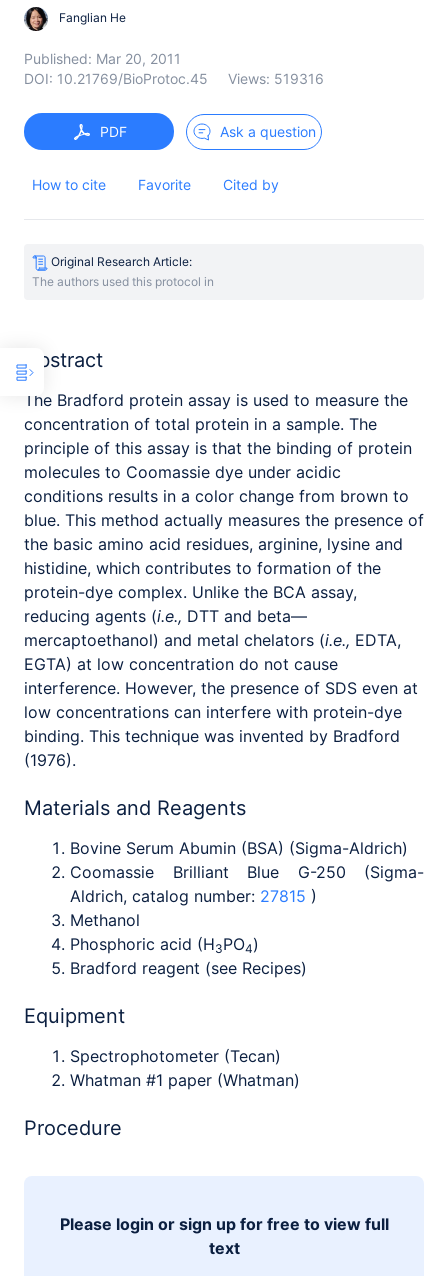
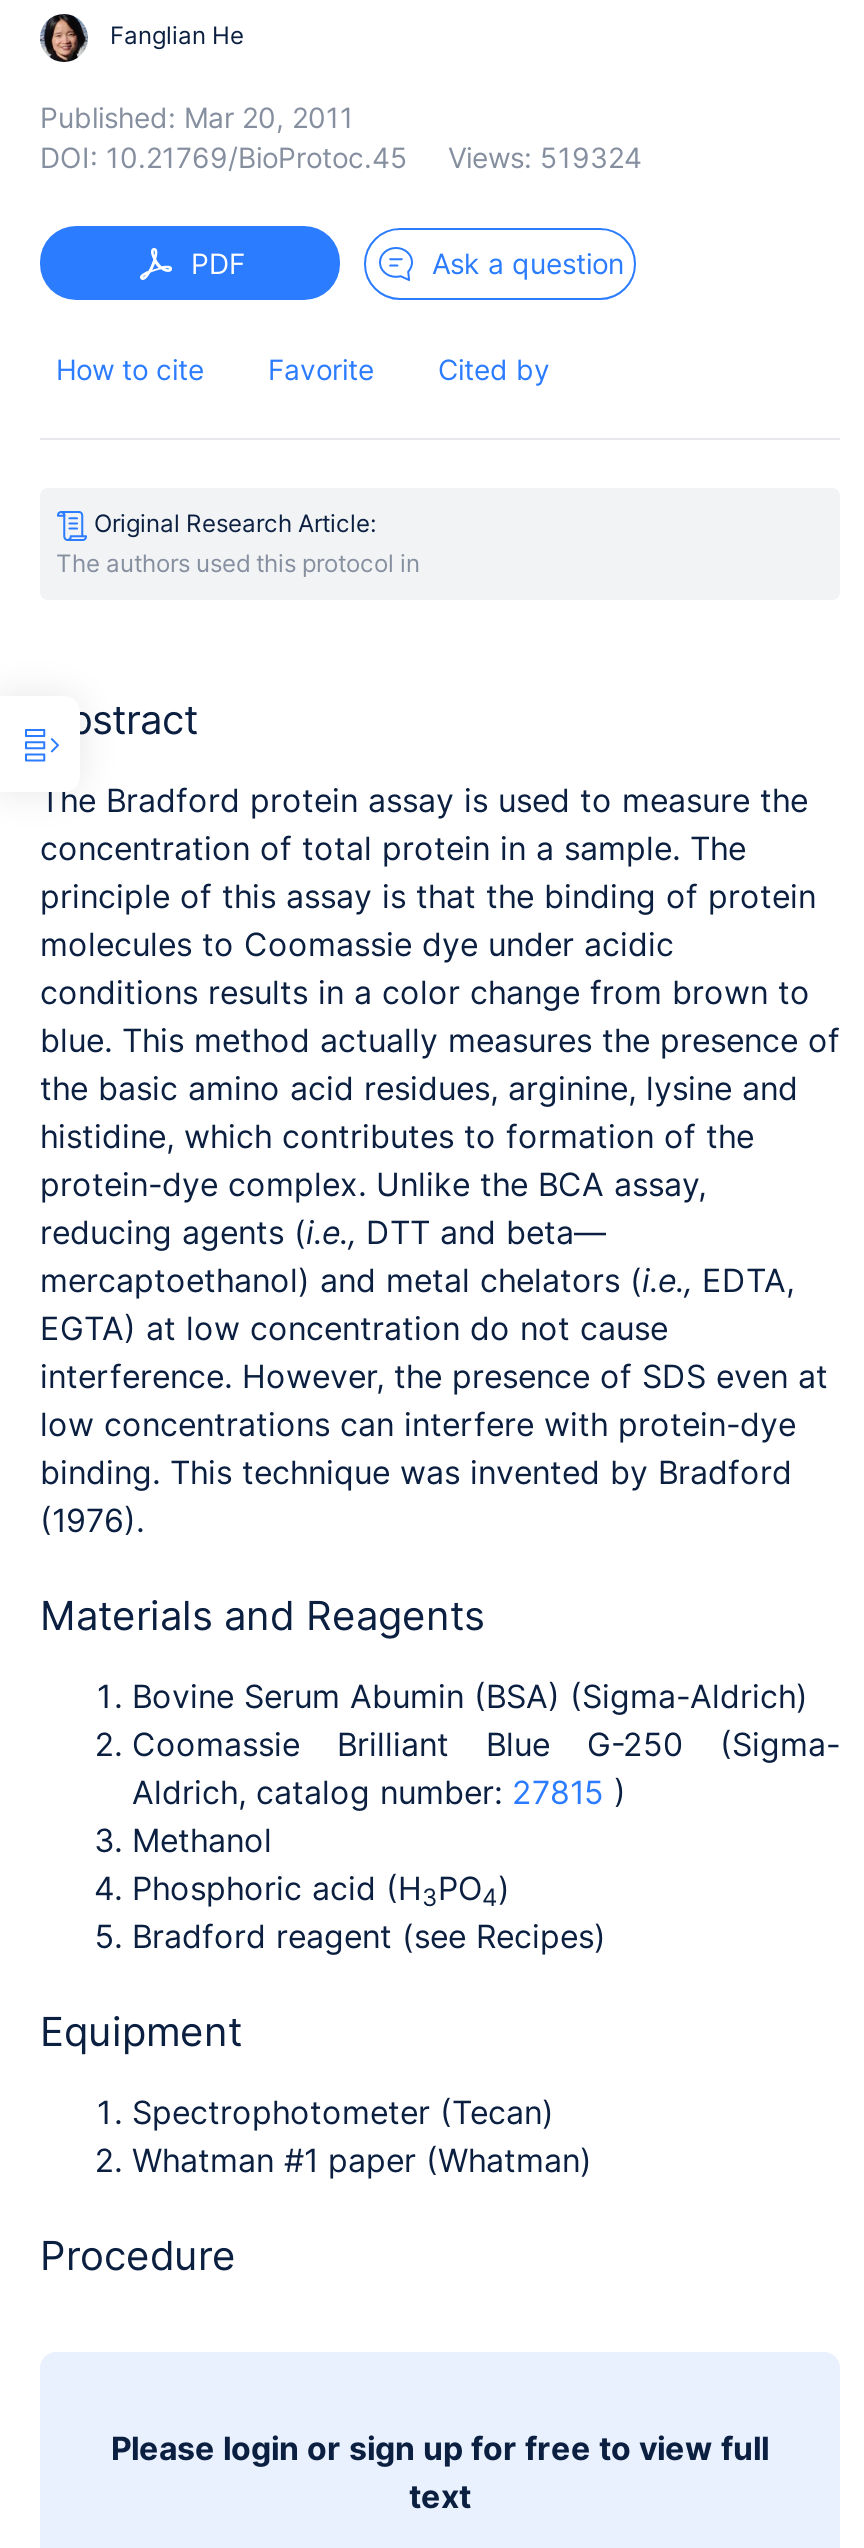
- DOI: 10.21769/BioProtoc.45 Views: 519316
+ DOI: 10.21769/BioProtoc.45 Views: 519324
